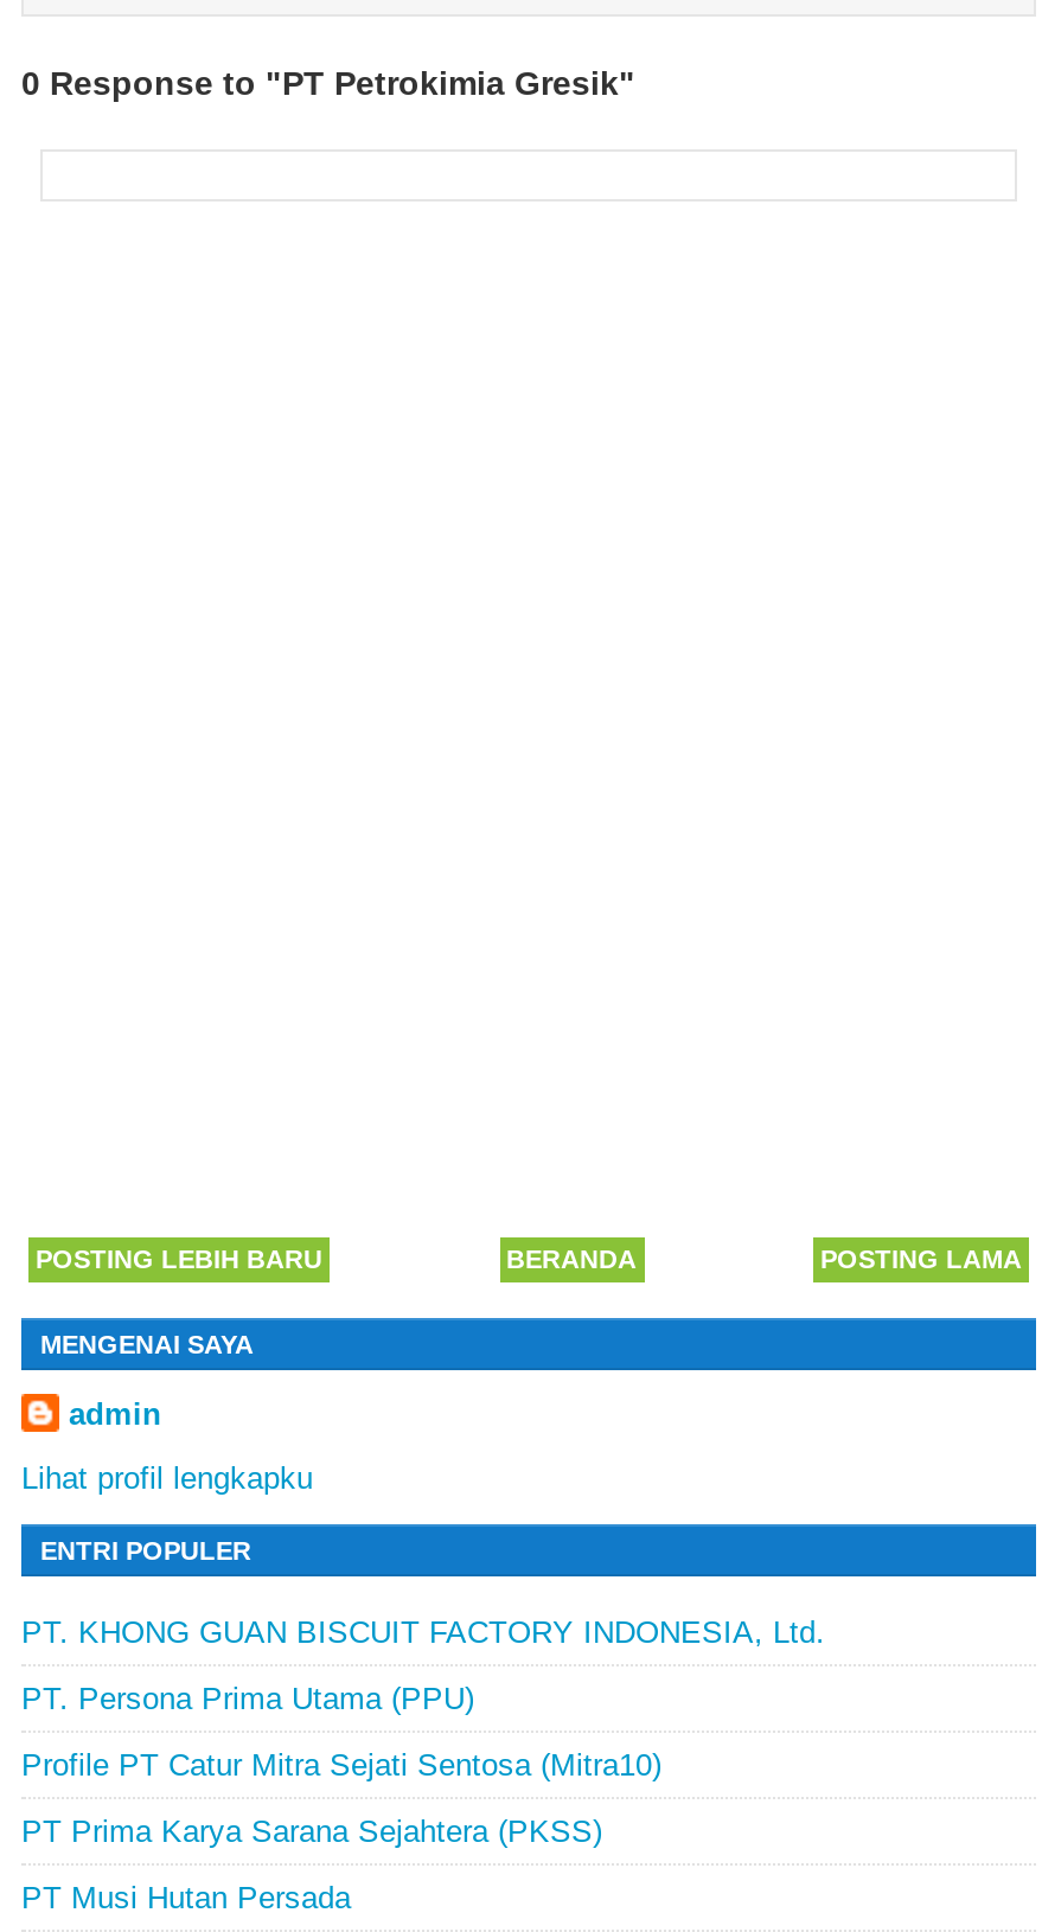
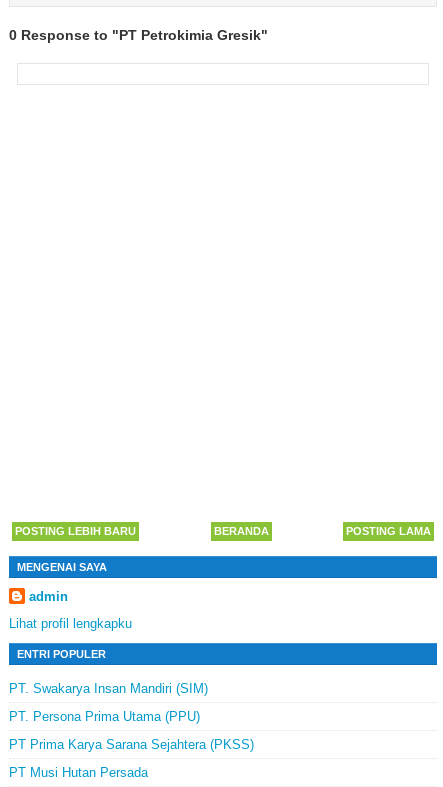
- PT. KHONG GUAN BISCUIT FACTORY INDONESIA, Ltd.
+ PT. Swakarya Insan Mandiri (SIM)

- Profile PT Catur Mitra Sejati Sentosa (Mitra10)
